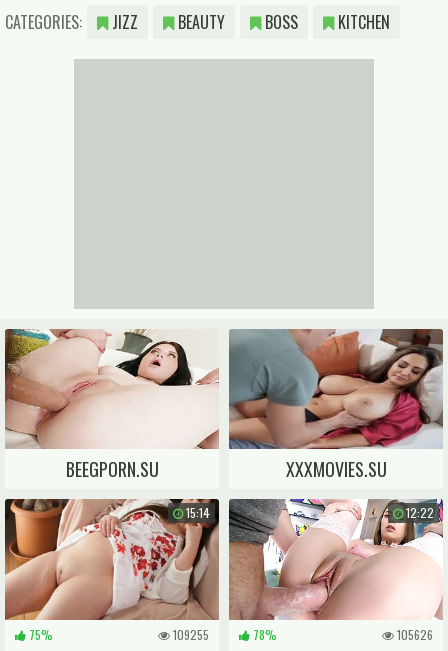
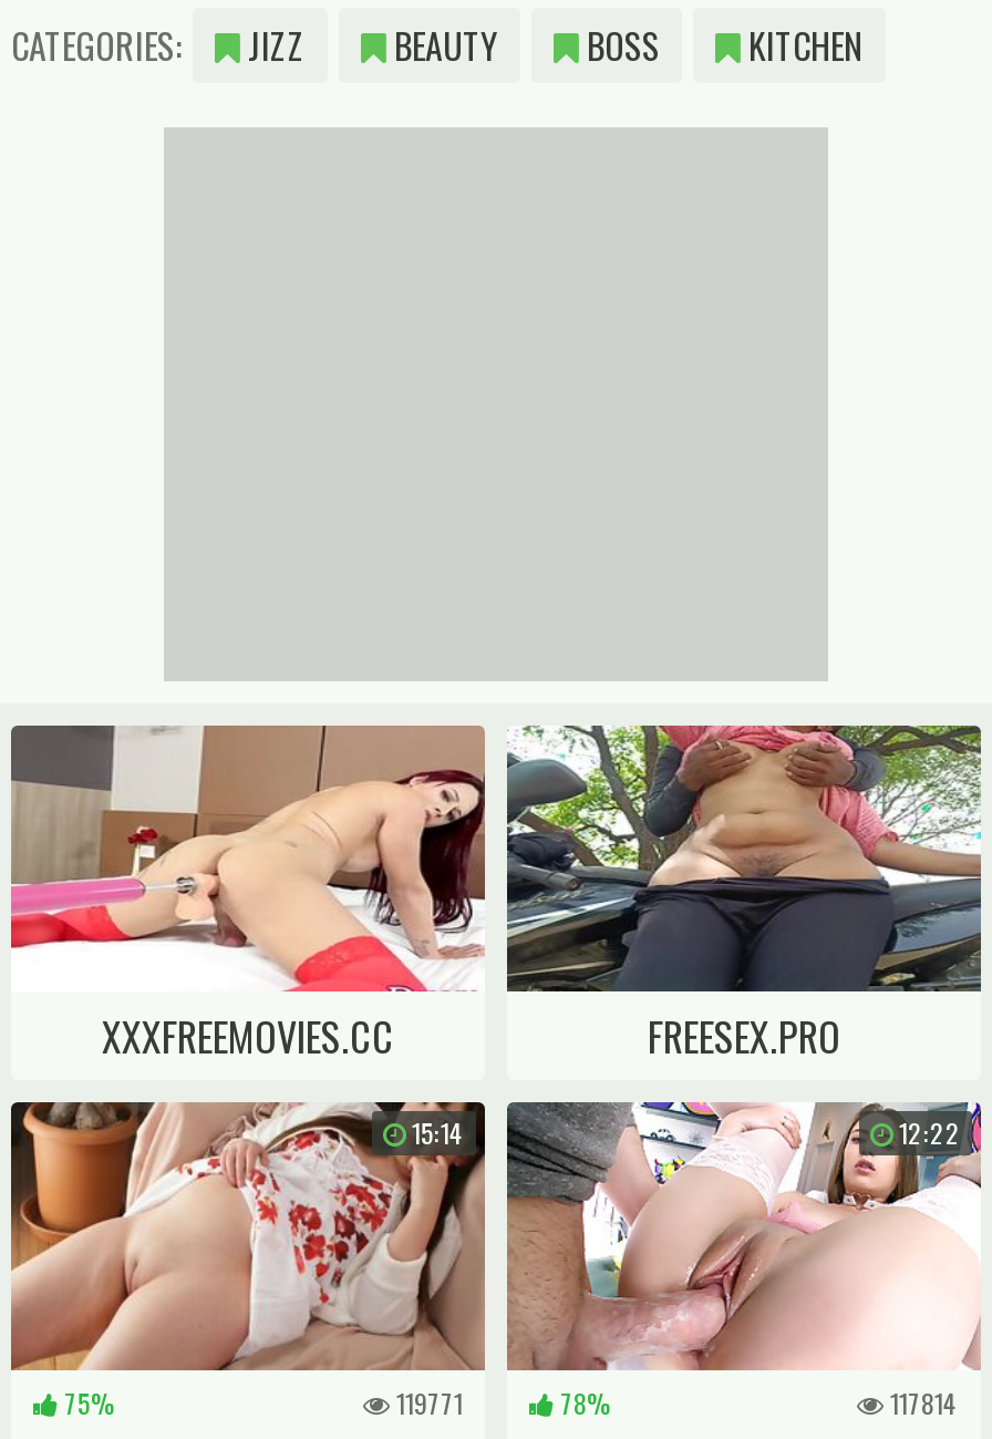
- [image]
+ [image]

- [image]
- BEEGPORN.SU
- XXXMOVIES.SU
+ [image]
+ XXXFREEMOVIES.CC
+ FREESEX.PRO

- 109255
+ 119771

- 105626
+ 117814
